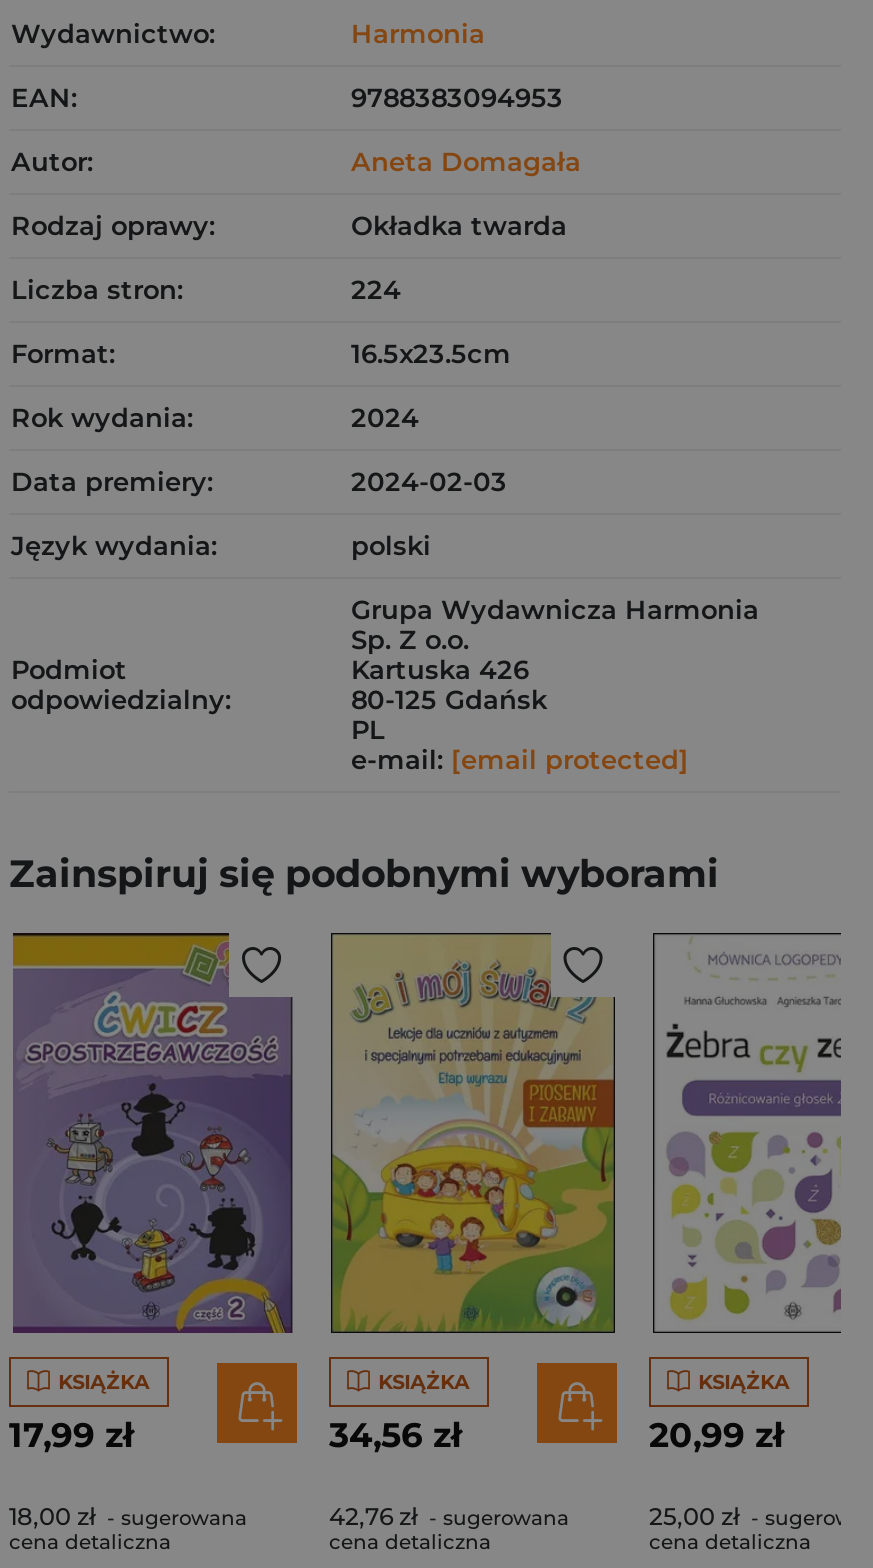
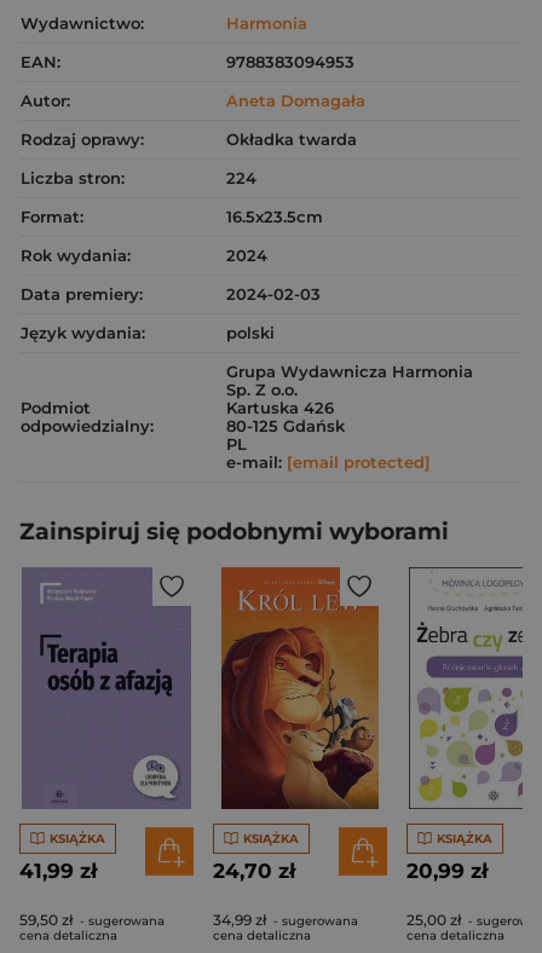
- [image]
+ [image]

- [image]
+ [image]

- 17,99 zł
+ 41,99 zł

- 34,56 zł
+ 24,70 zł

- 18,00 zł - sugerowana
+ 59,50 zł - sugerowana

- 42,76 zł - sugerowana
+ 34,99 zł - sugerowana
